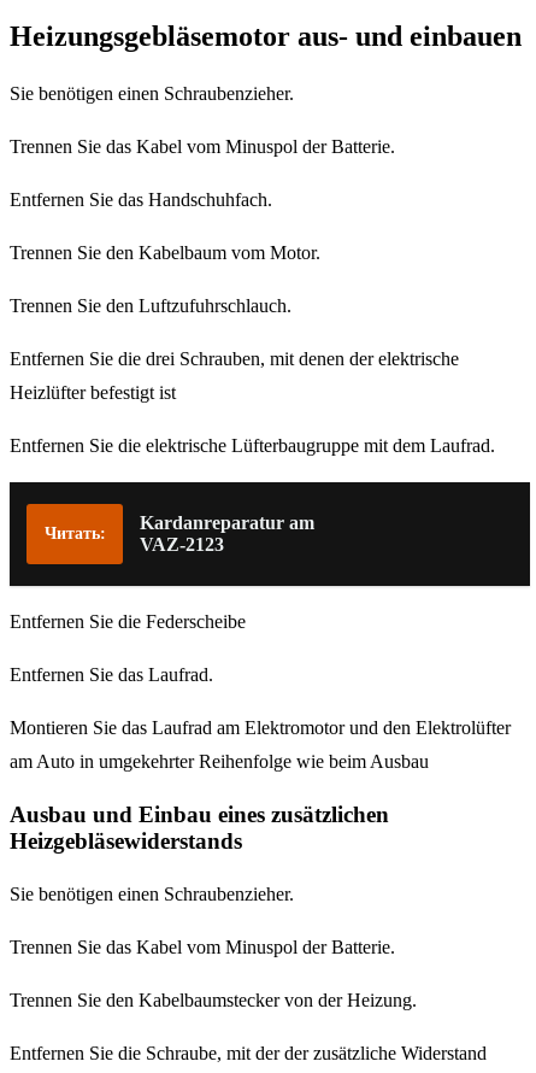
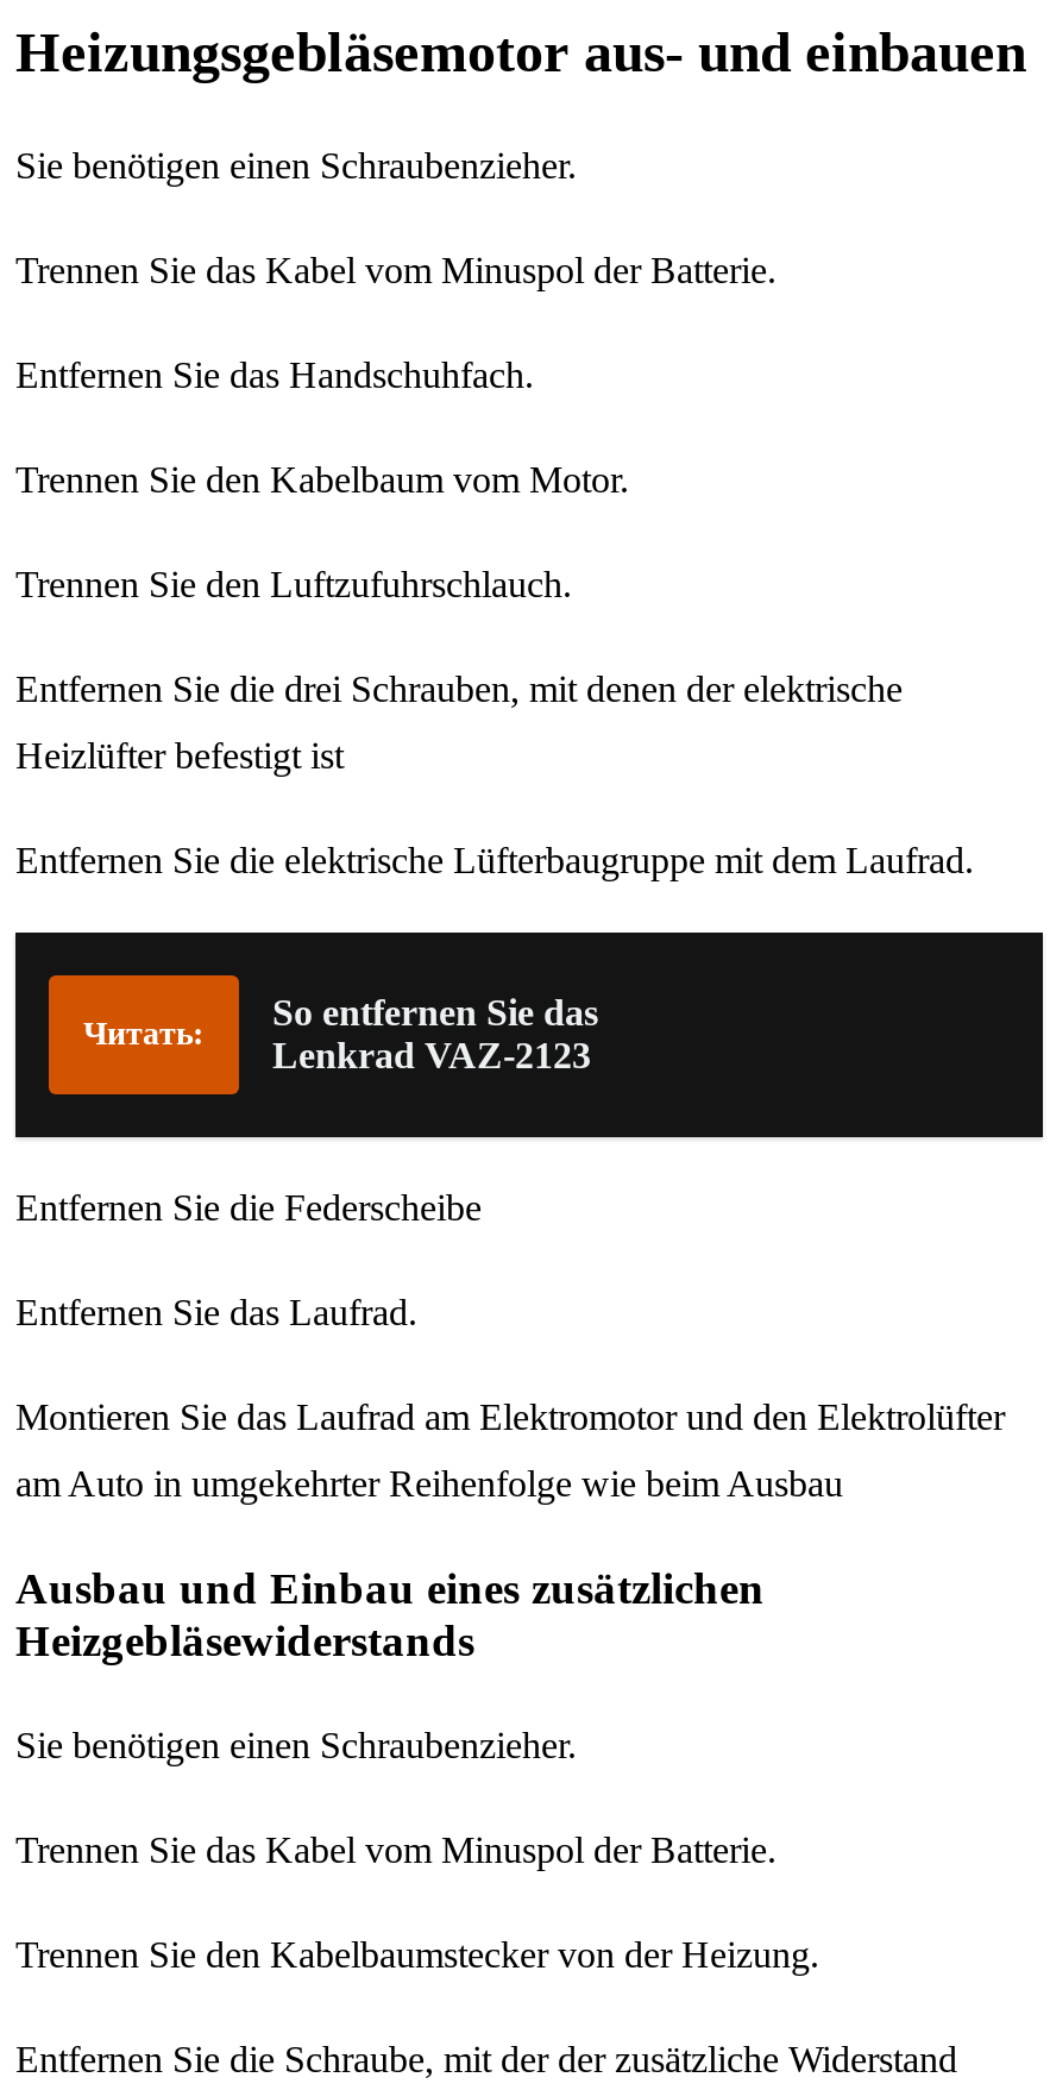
- Kardanreparatur am
- VAZ-2123
+ So entfernen Sie das
+ Lenkrad VAZ-2123
